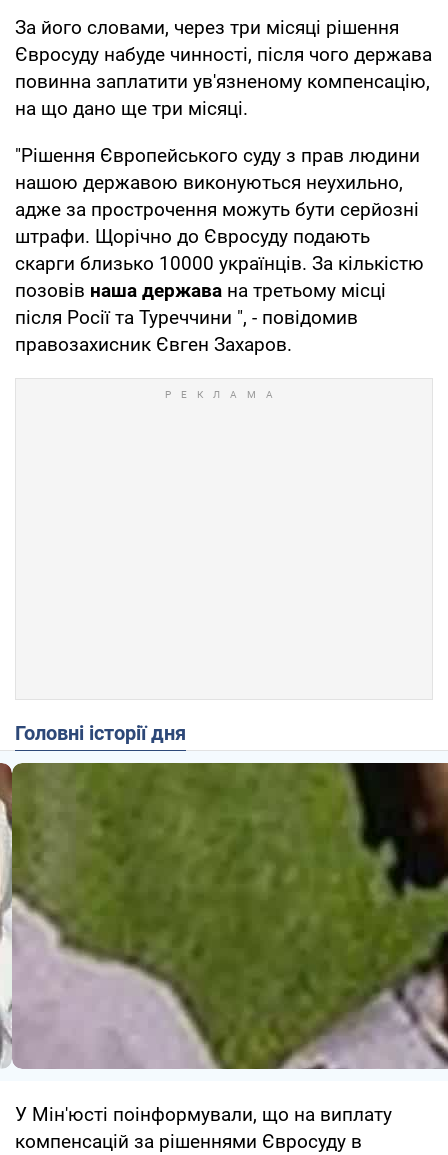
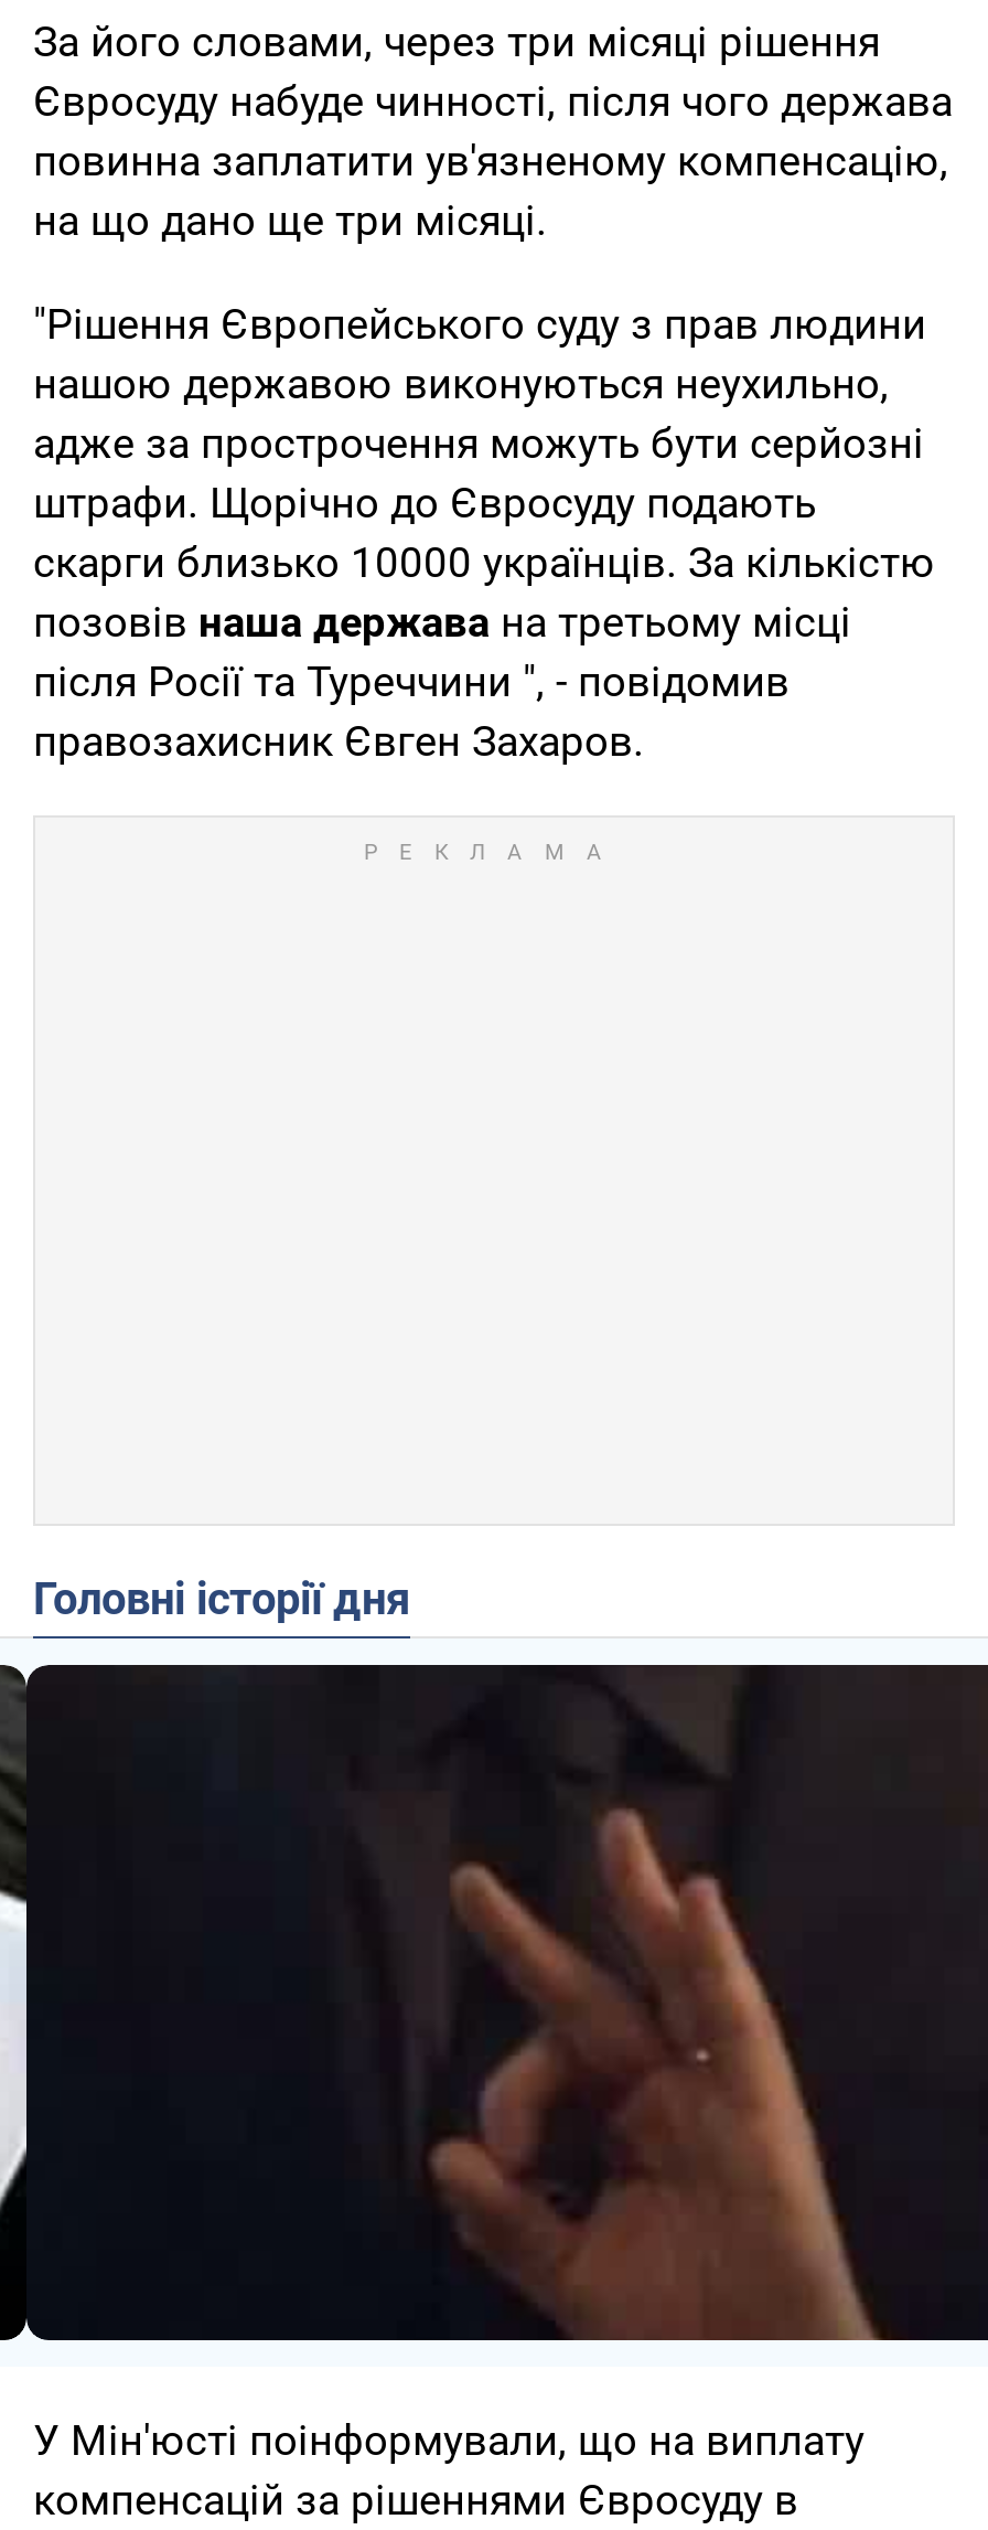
- [image]
+ [image]
